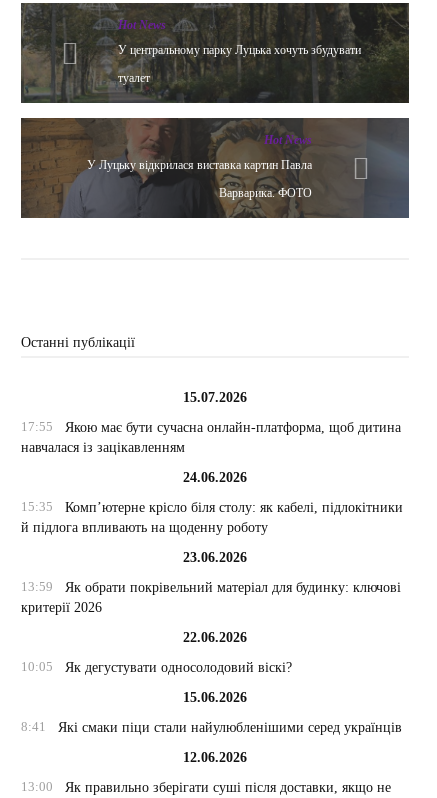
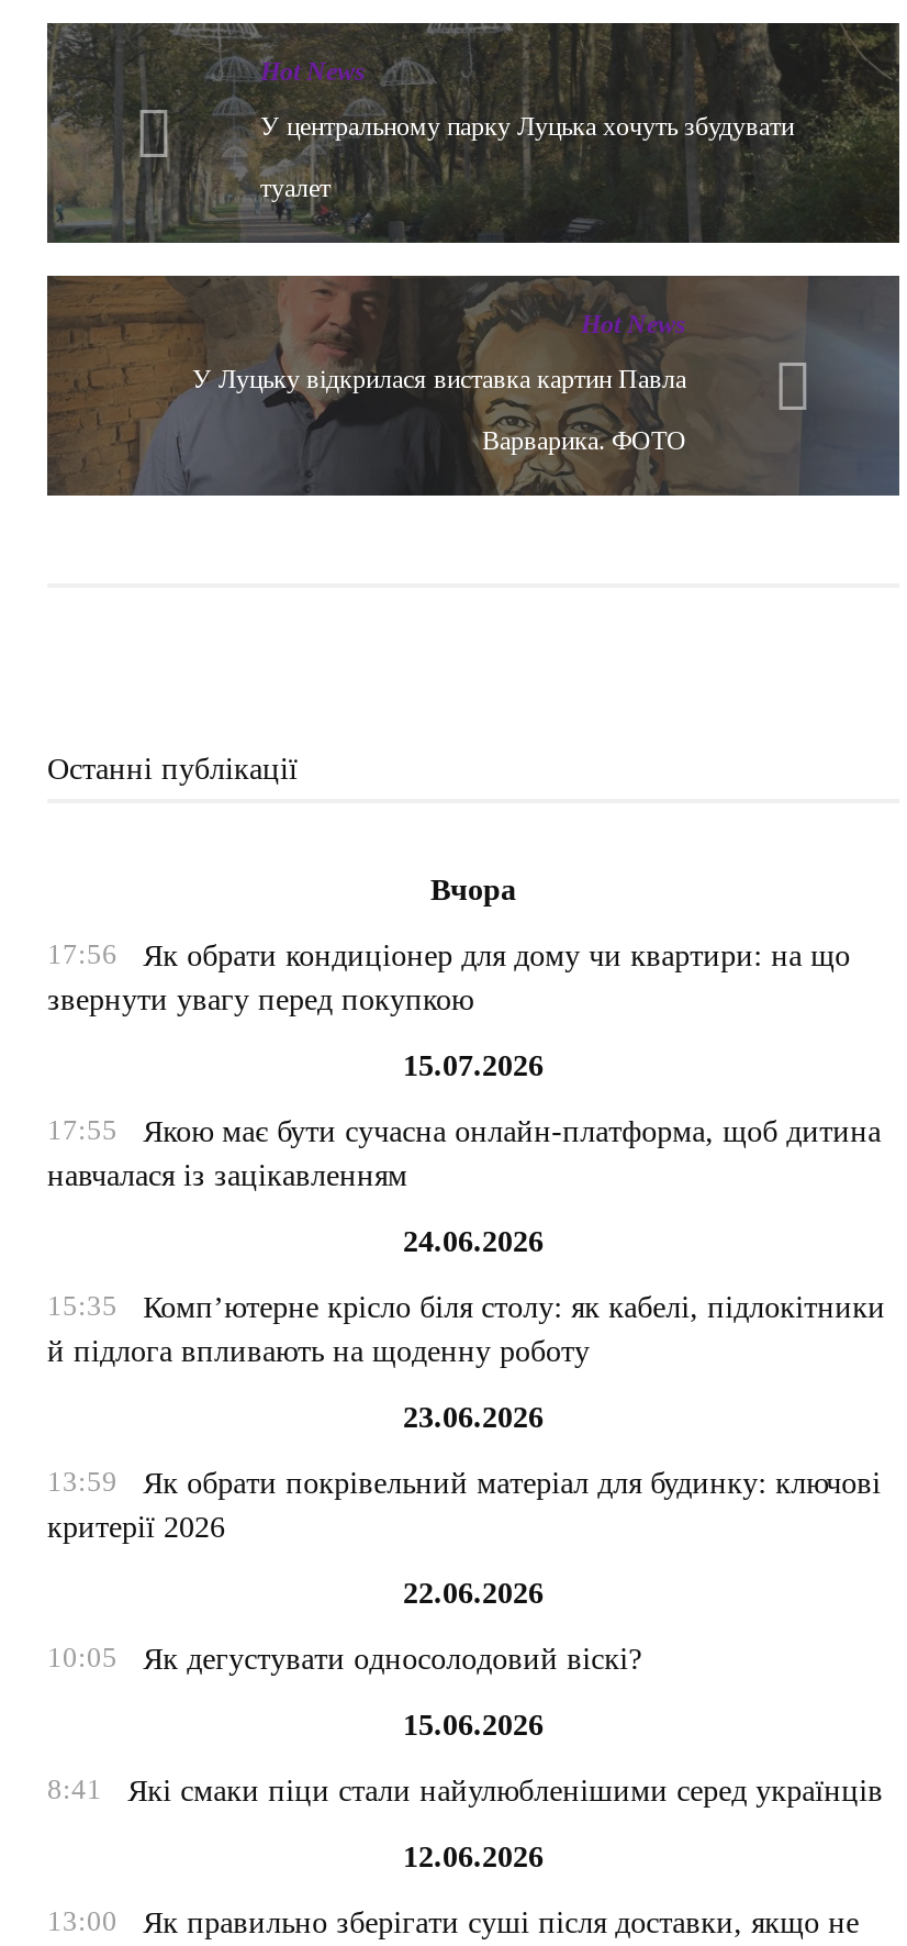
+ Вчора
+ 17:56
+ Як обрати кондиціонер для дому чи квартири: на що
+ звернути увагу перед покупкою
